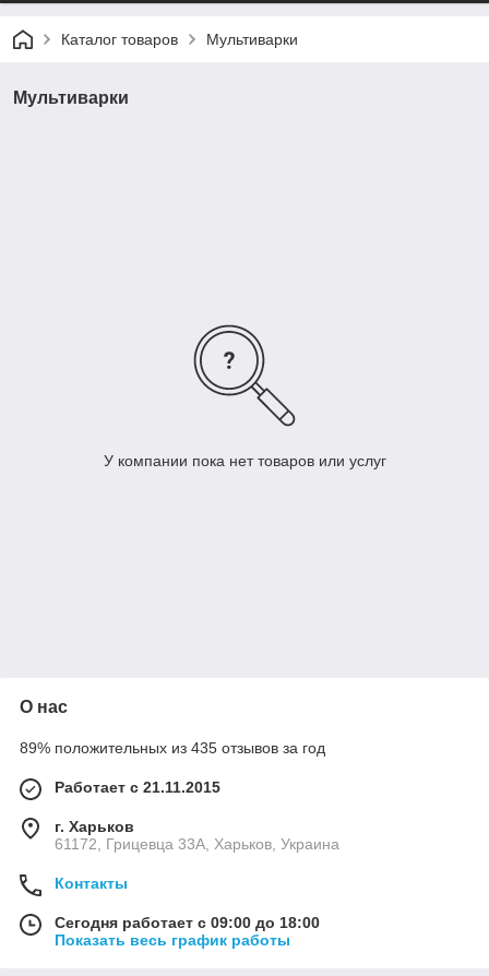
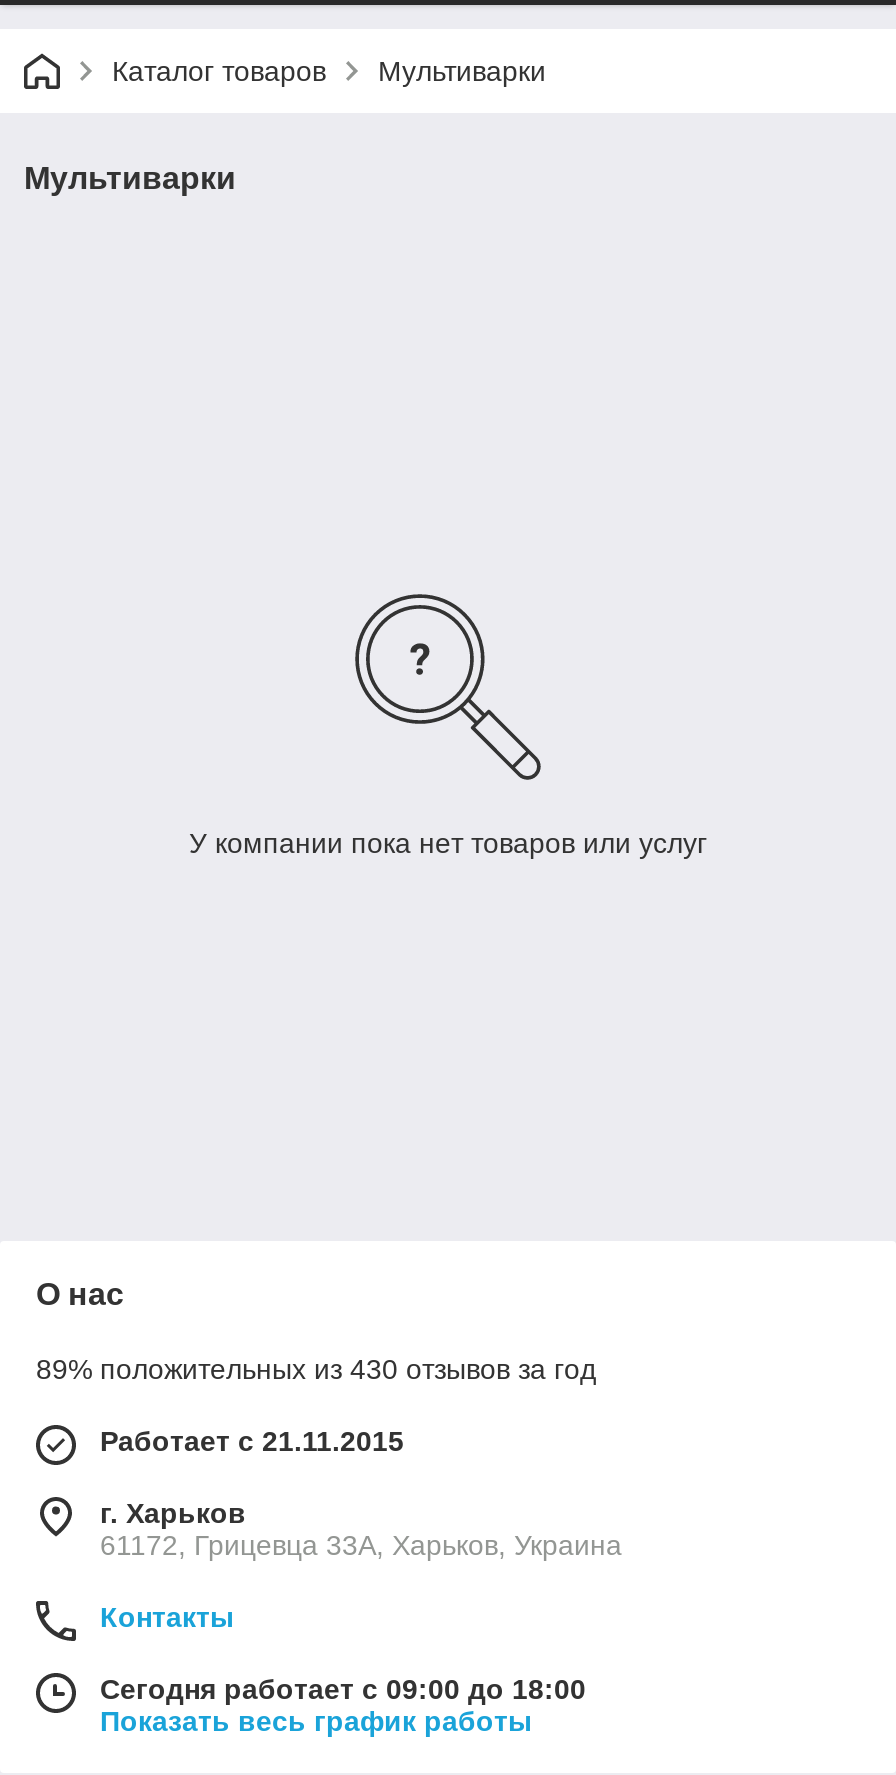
- 89% положительных из 435 отзывов за год
+ 89% положительных из 430 отзывов за год
